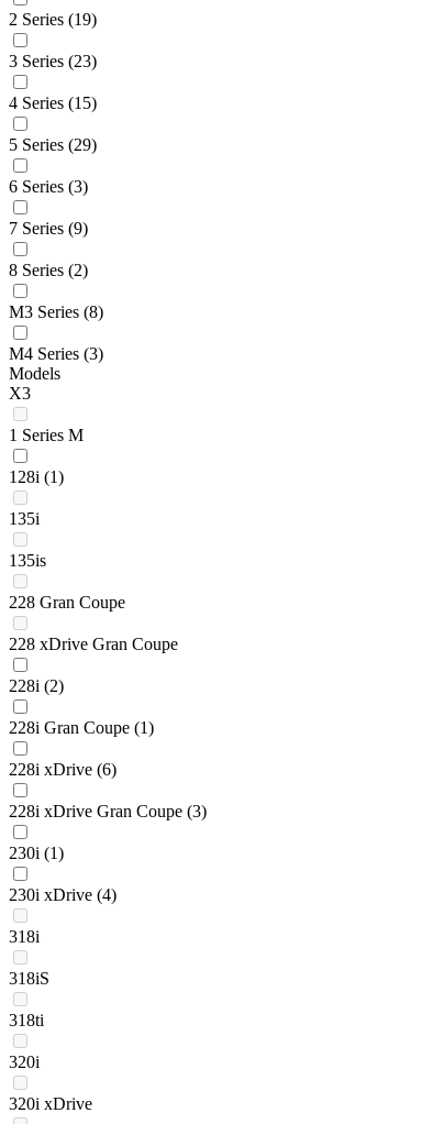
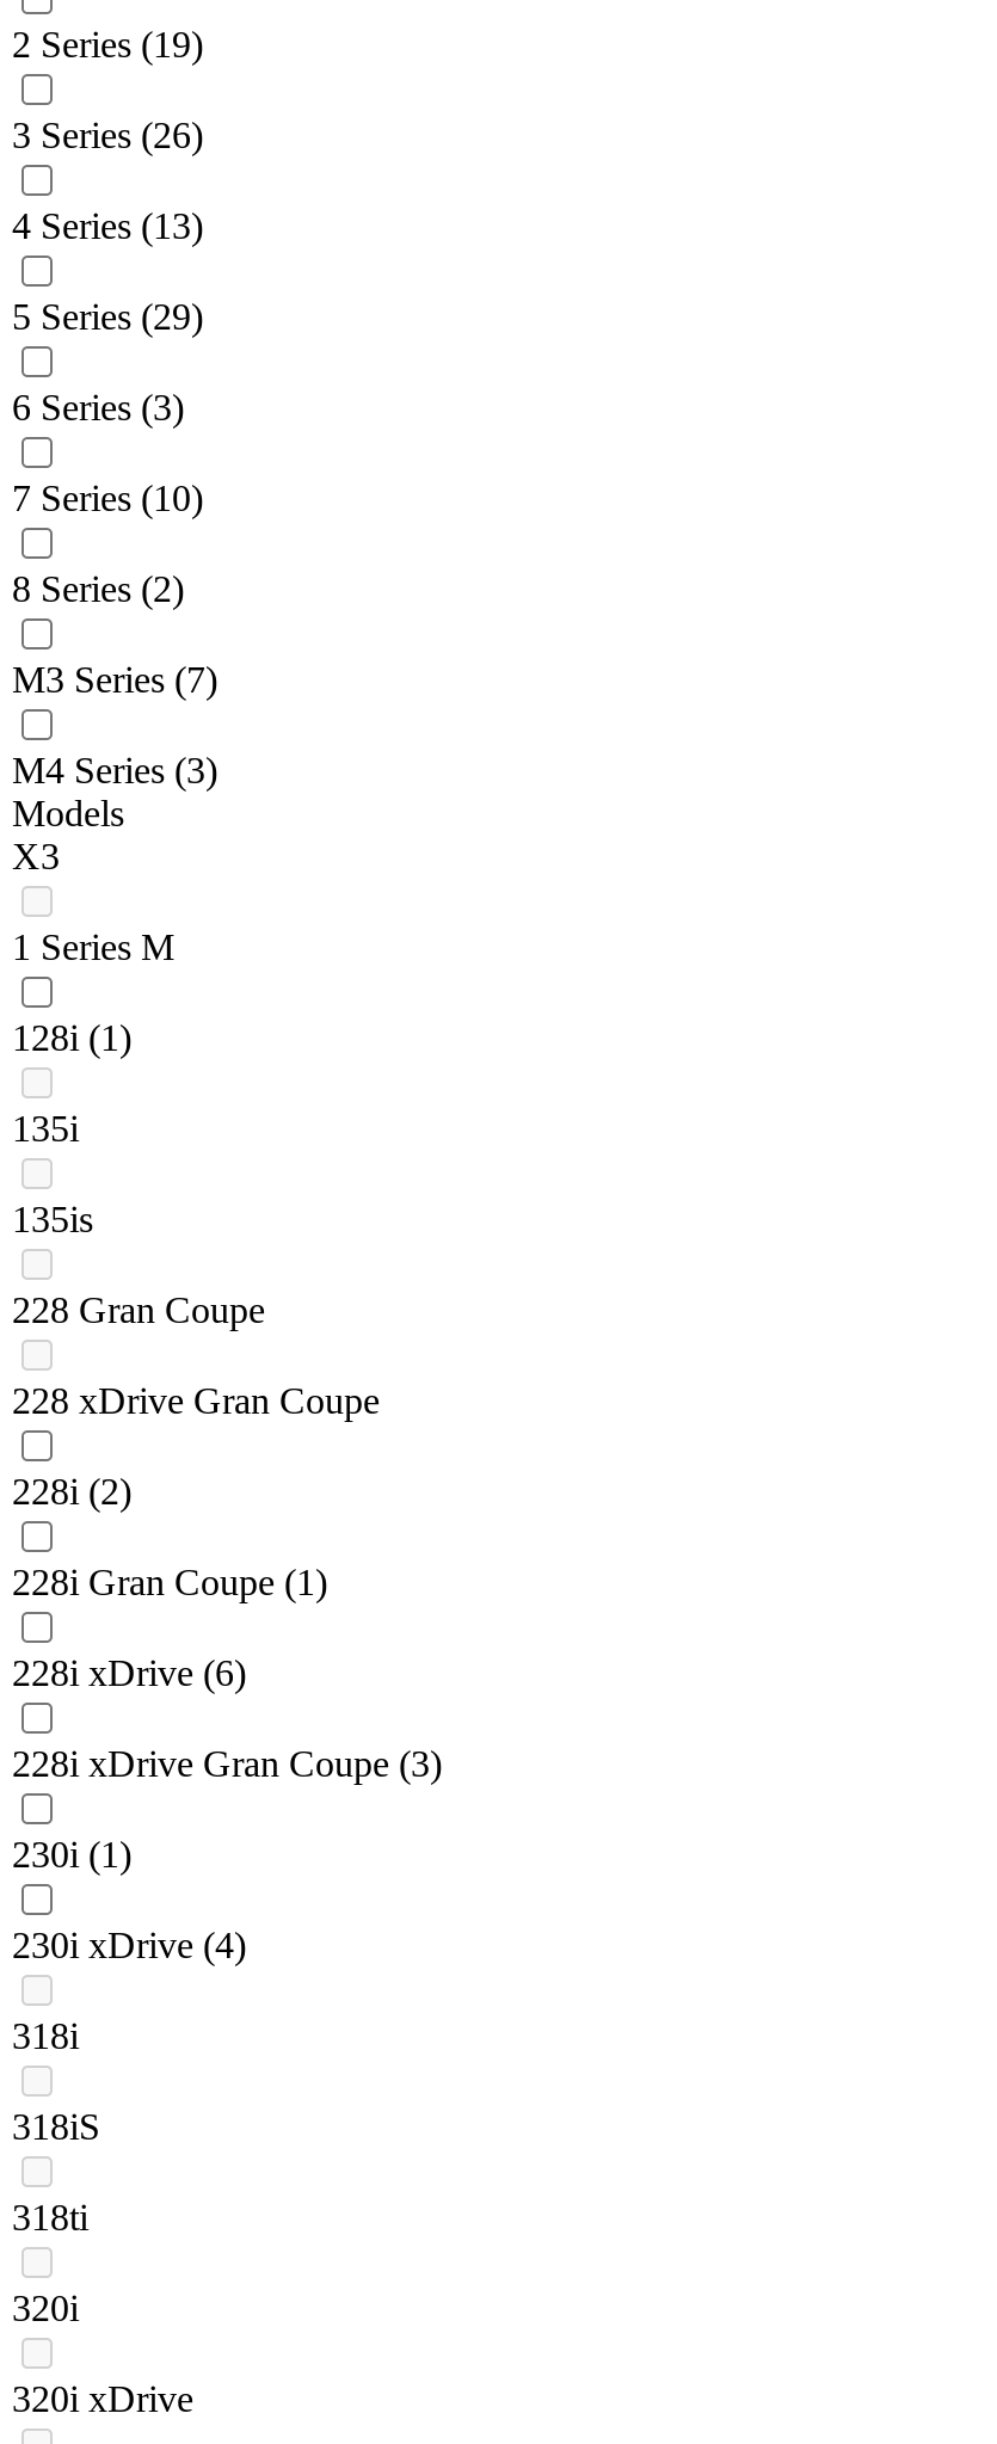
- 3 Series (23)
+ 3 Series (26)

- 4 Series (15)
+ 4 Series (13)

- 7 Series (9)
+ 7 Series (10)

- M3 Series (8)
+ M3 Series (7)
